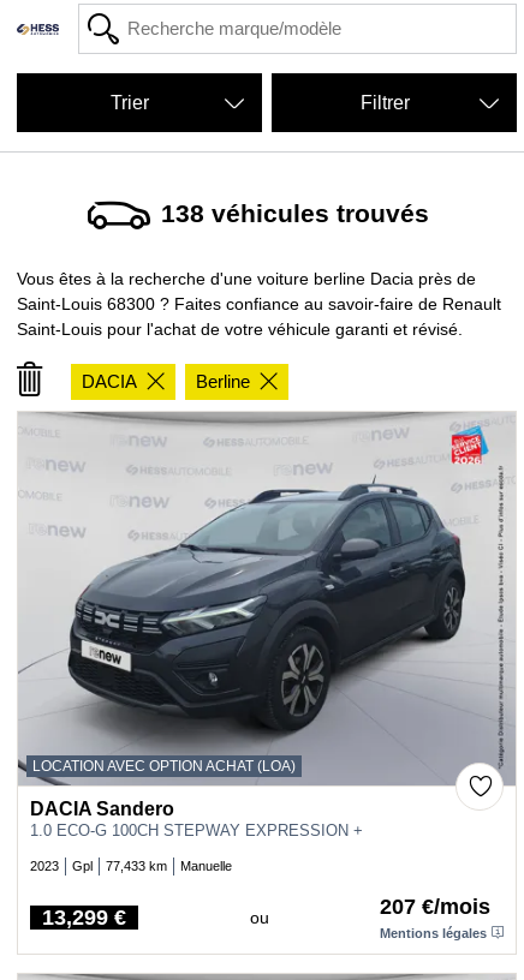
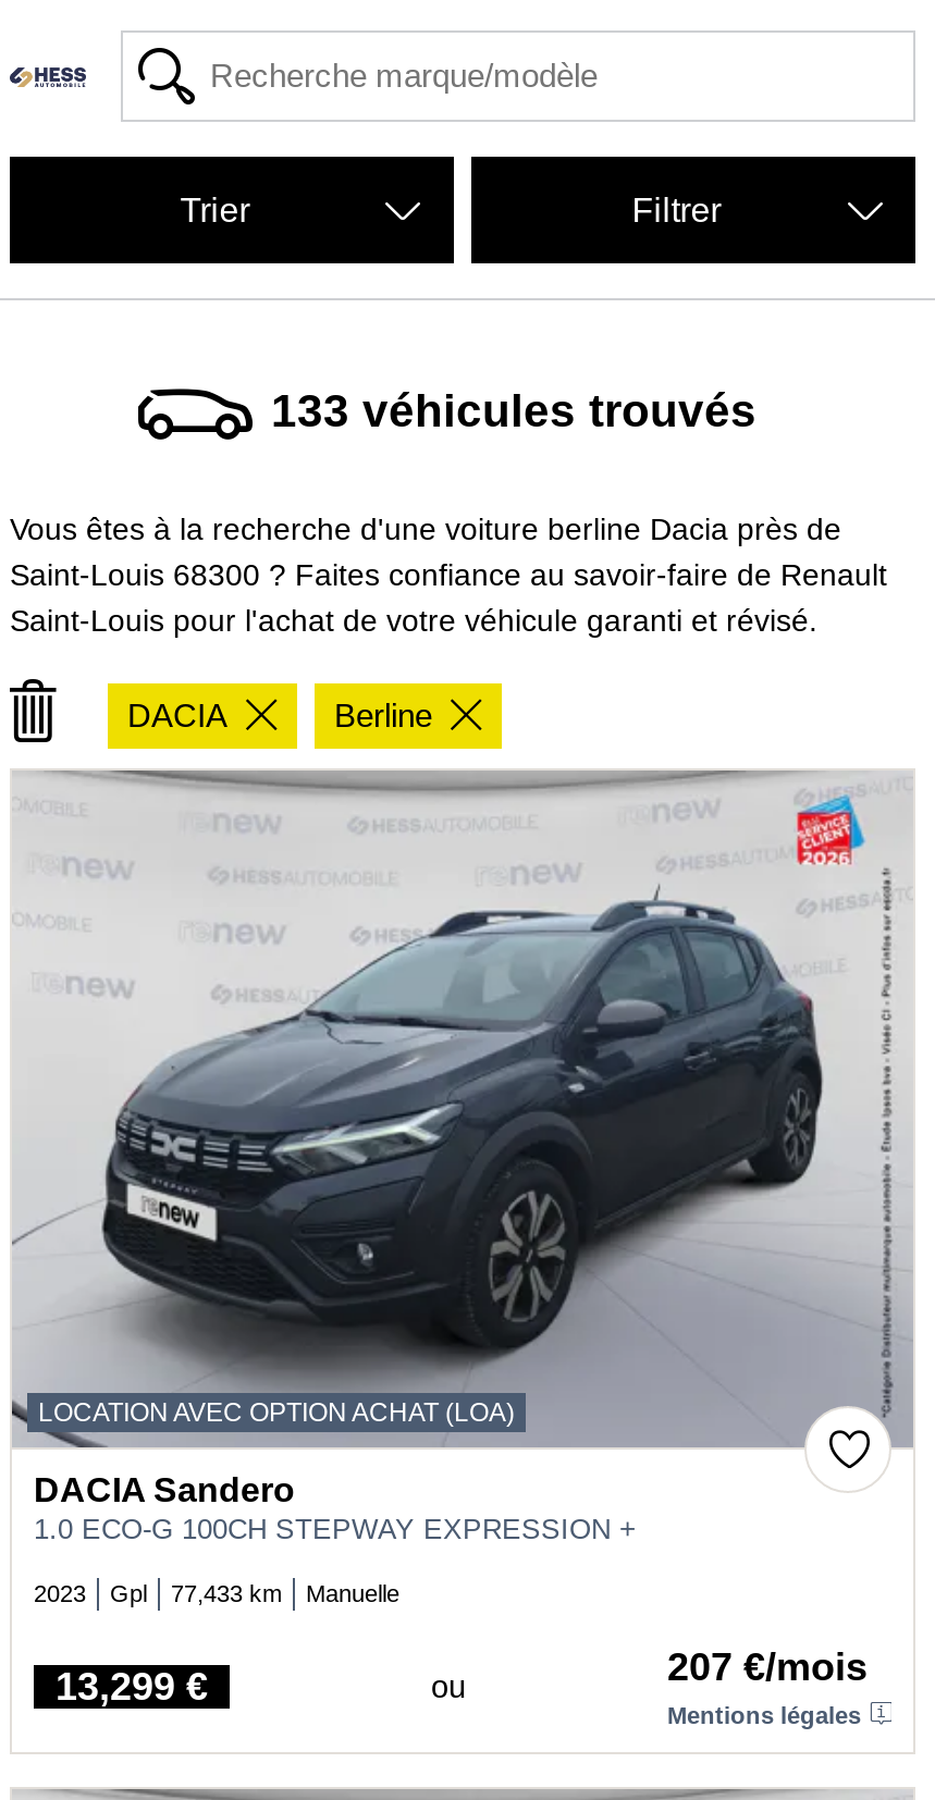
- 138 véhicules trouvés
+ 133 véhicules trouvés
